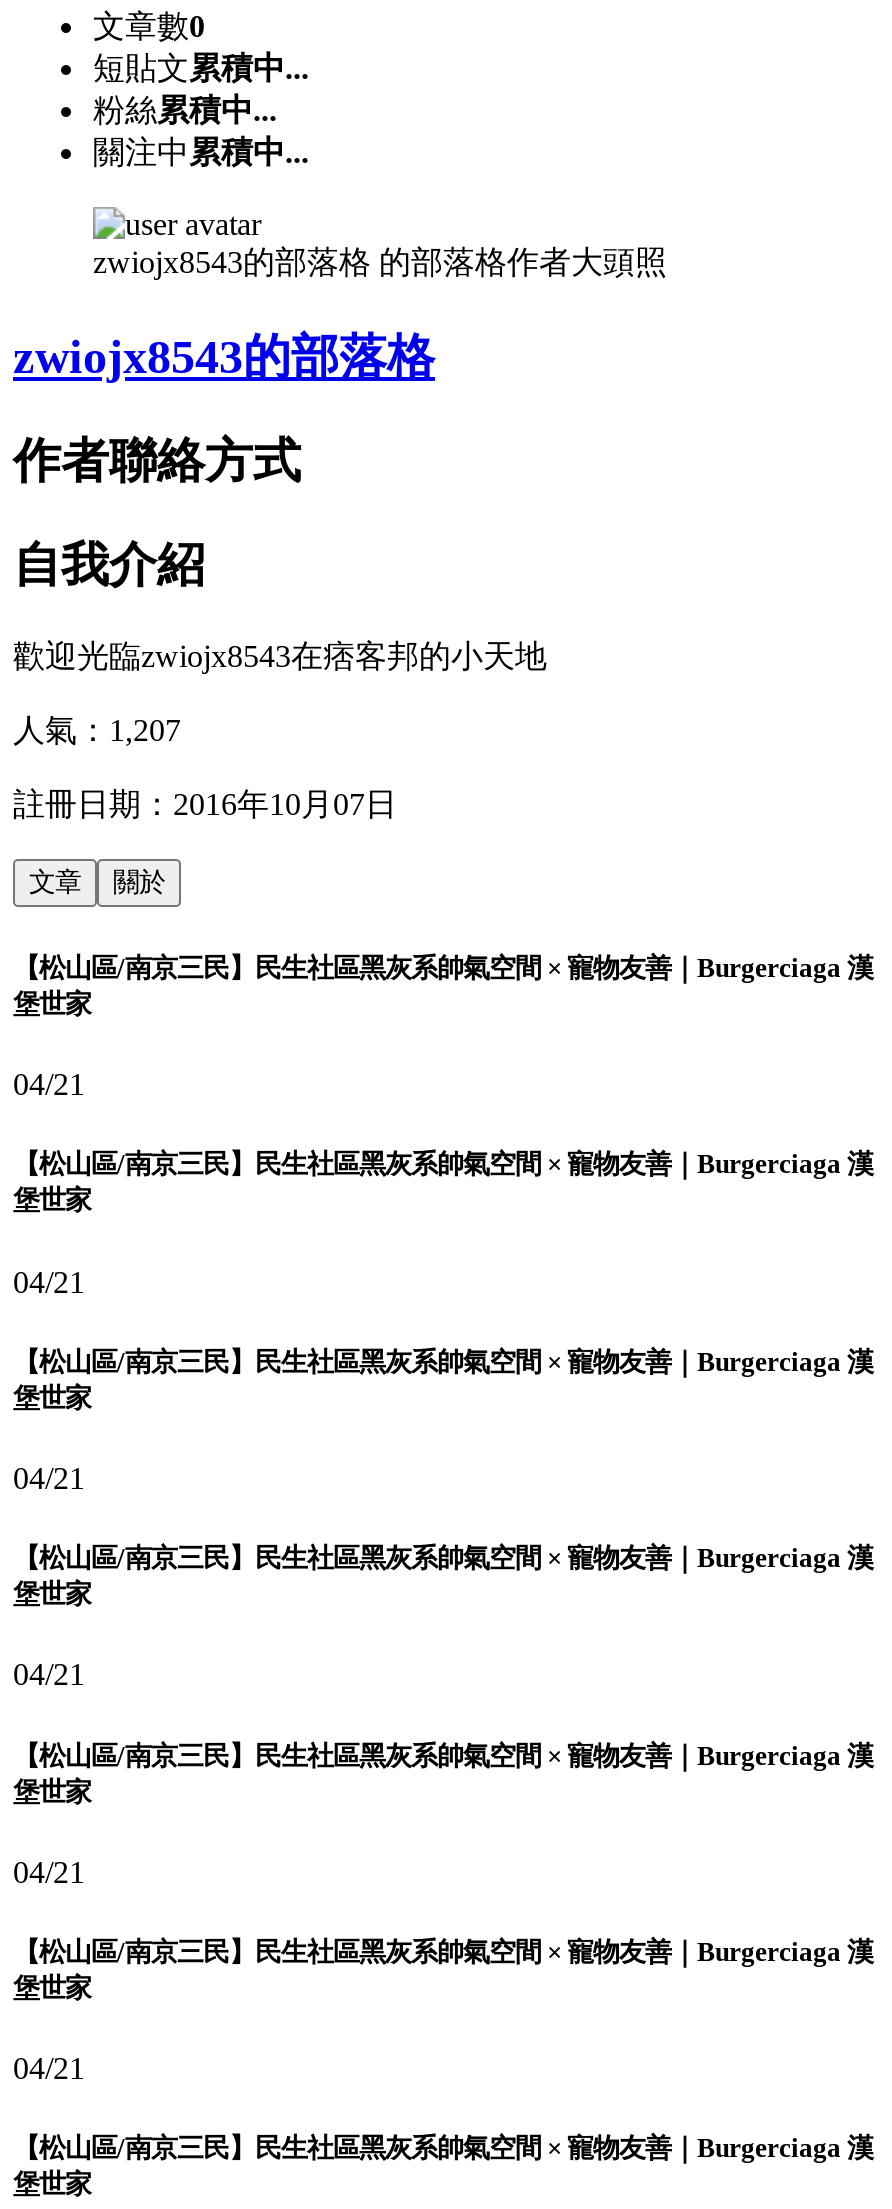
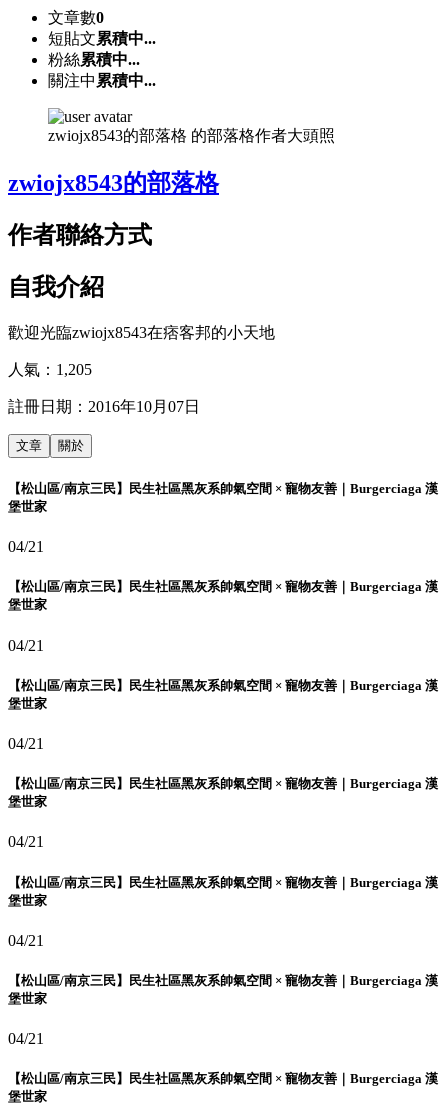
- 人氣：1,207
+ 人氣：1,205
